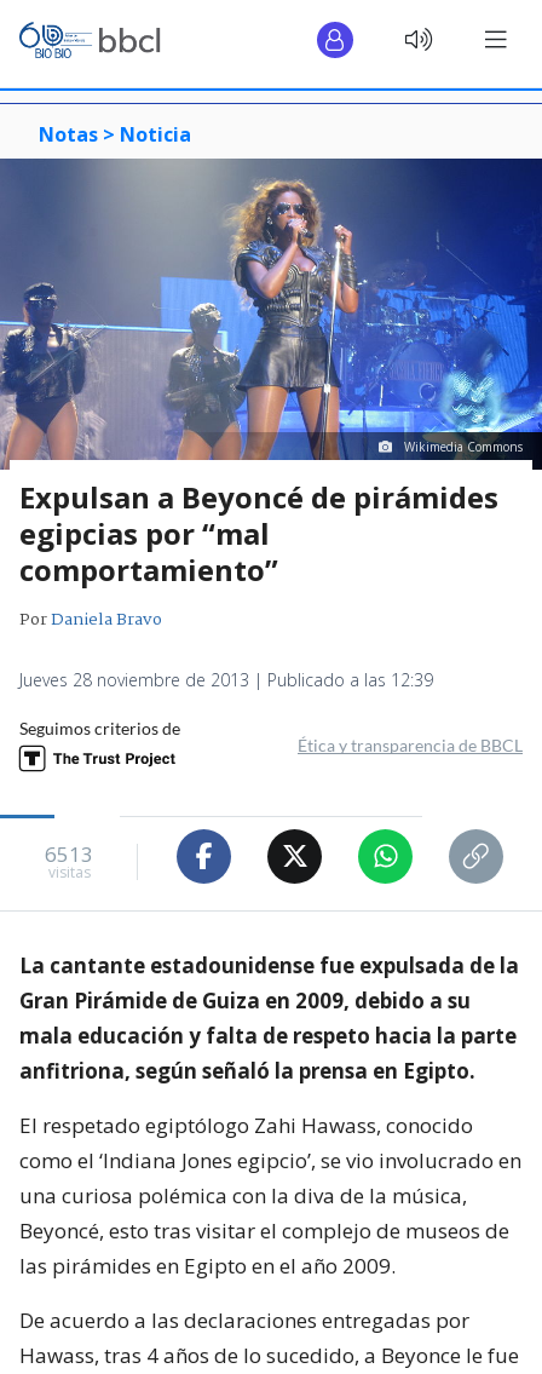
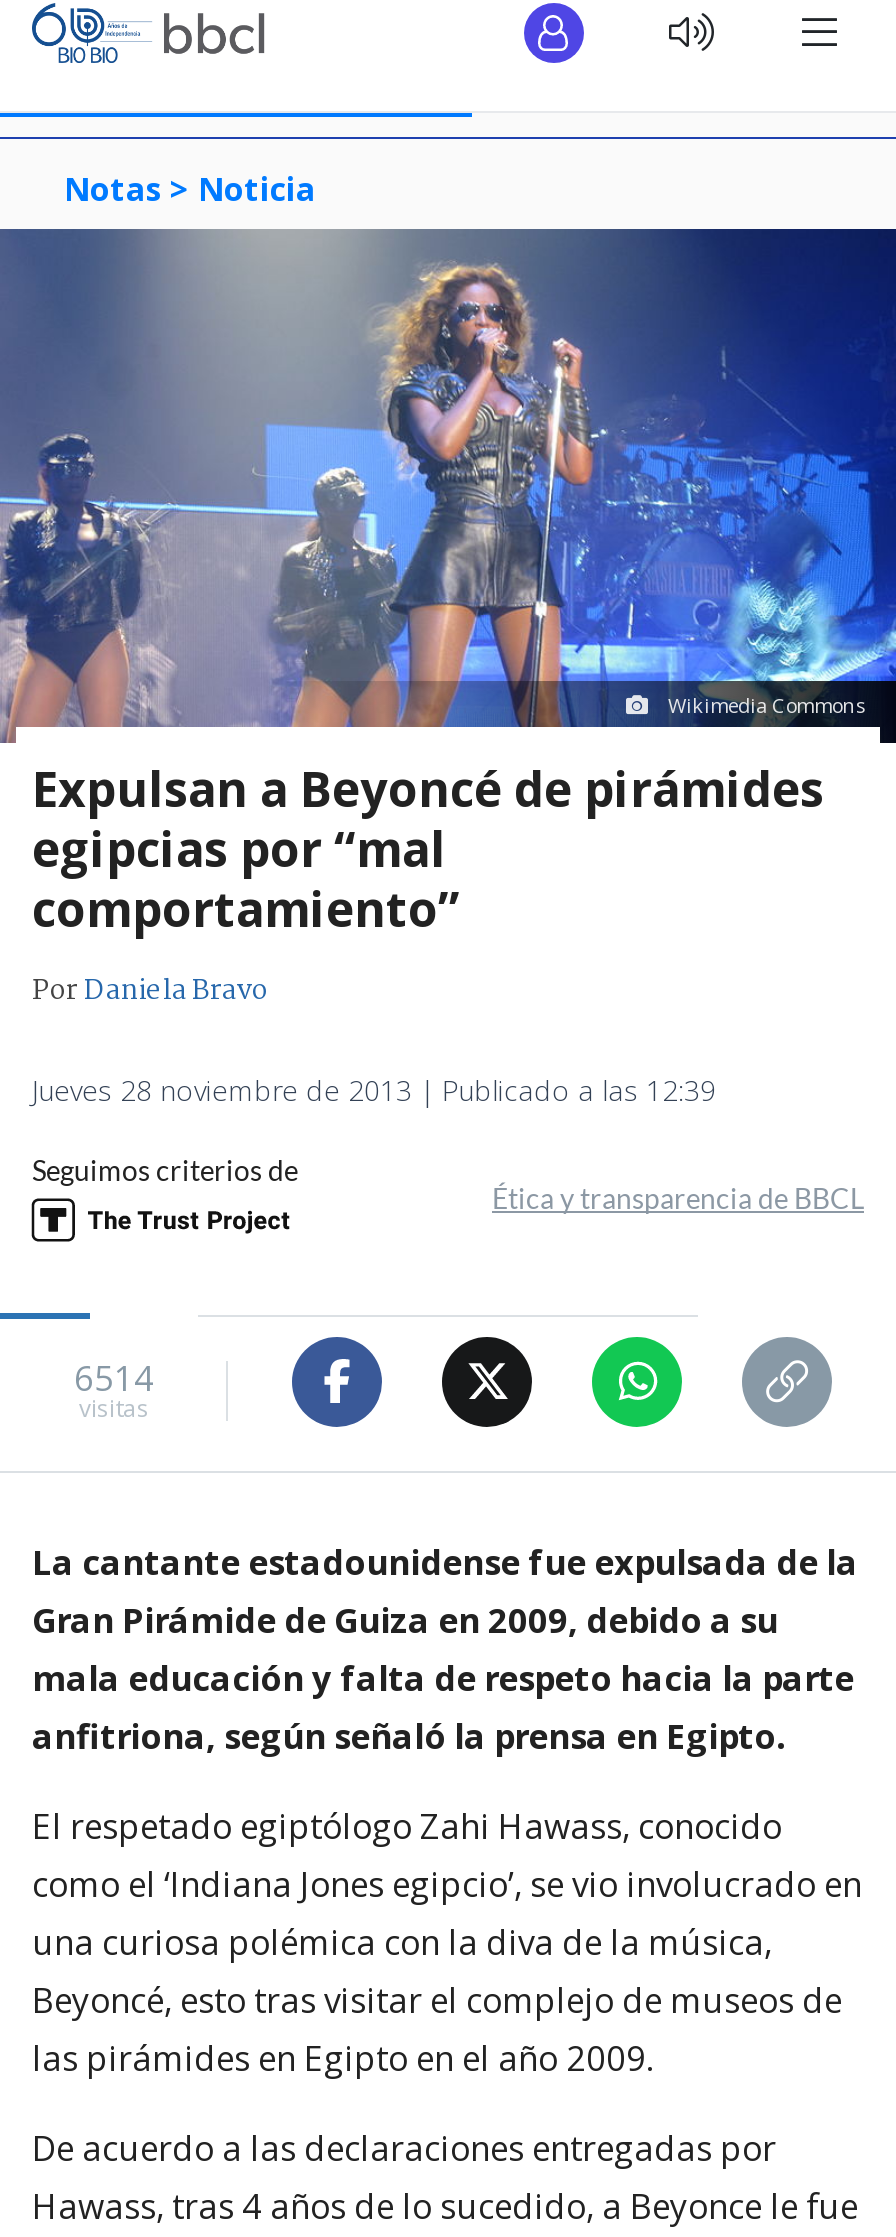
- 6513
+ 6514
